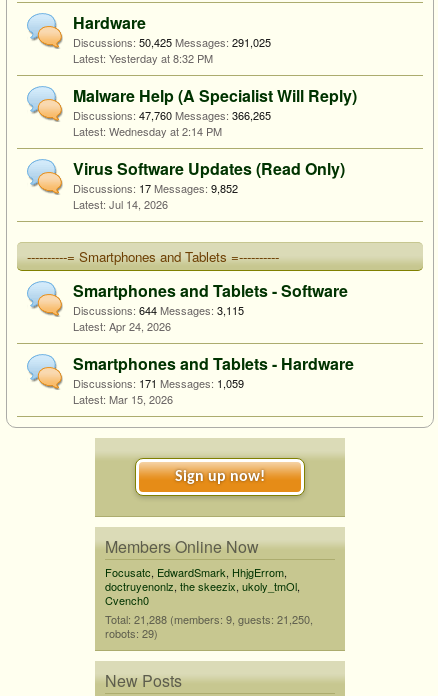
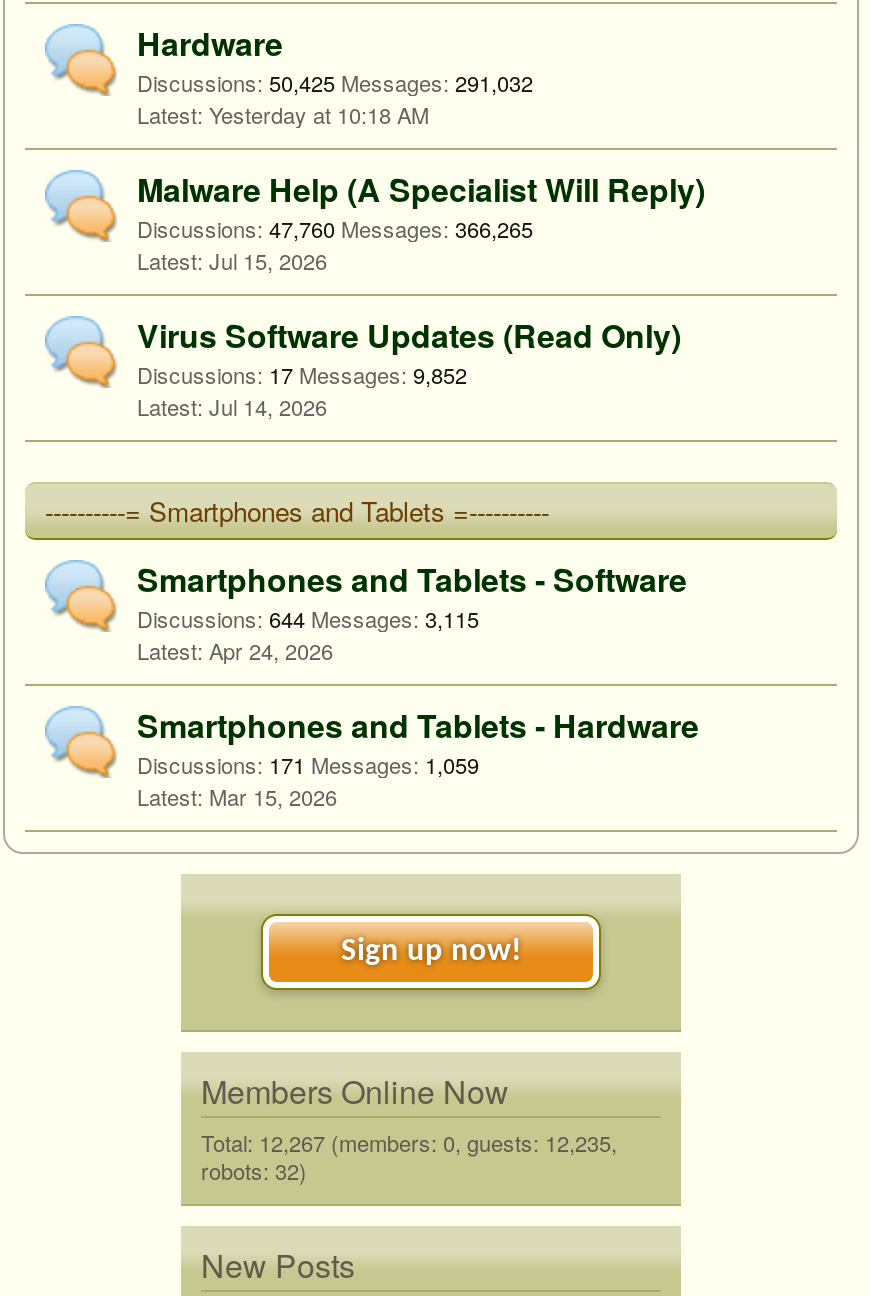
- Discussions: 50,425 Messages: 291,025
+ Discussions: 50,425 Messages: 291,032

- Yesterday at 8:32 PM
+ Yesterday at 10:18 AM

- Wednesday at 2:14 PM
+ Jul 15, 2026

- Focusatc, EdwardSmark, HhjgErrom,
- doctruyenonlz, the skeezix, ukoly_tmOl,
- Cvench0
- Total: 21,288 (members: 9, guests: 21,250,
- robots: 29)
+ Total: 12,267 (members: 0, guests: 12,235,
+ robots: 32)
